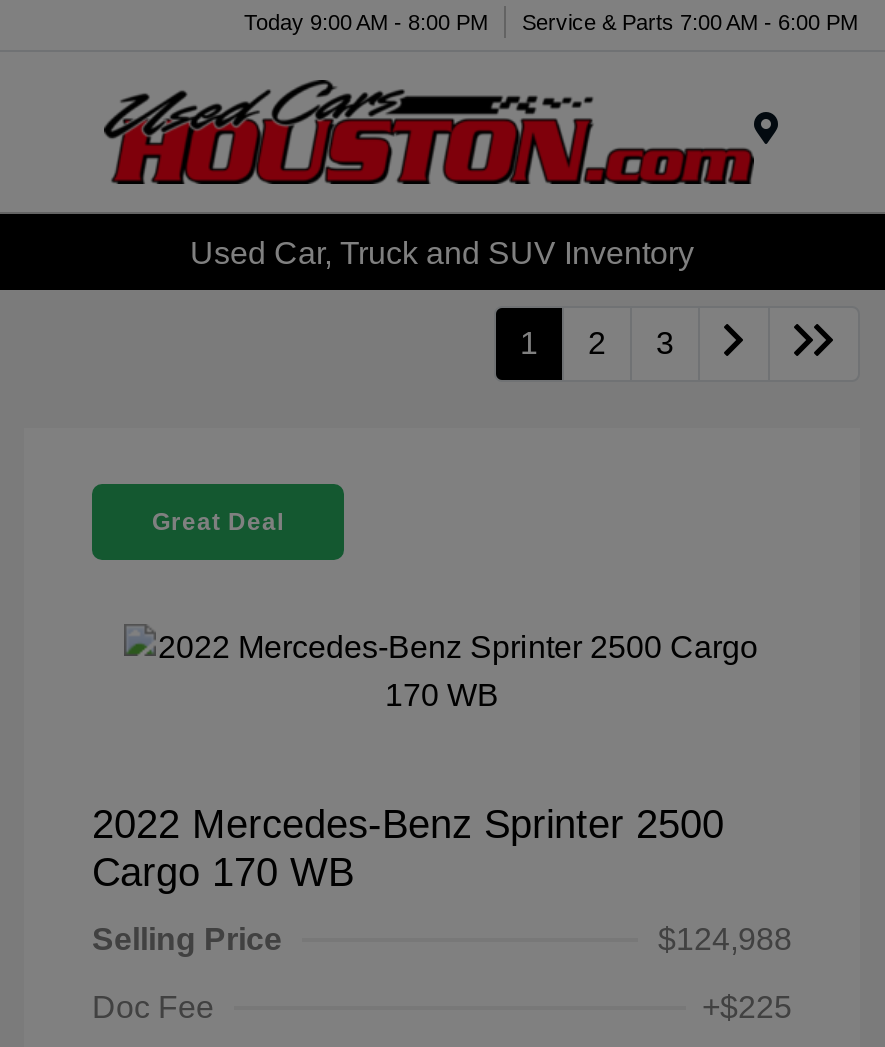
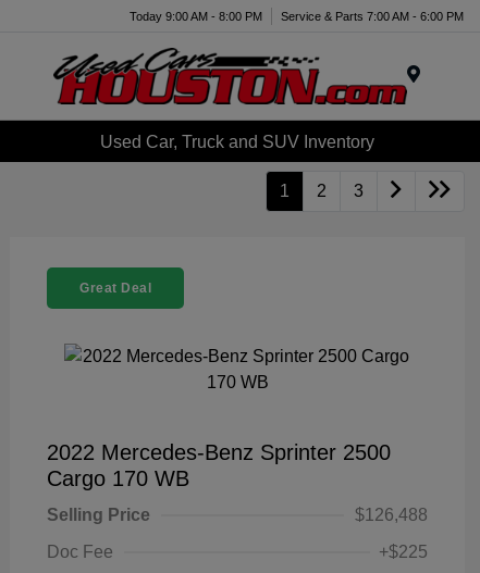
- $124,988
+ $126,488
